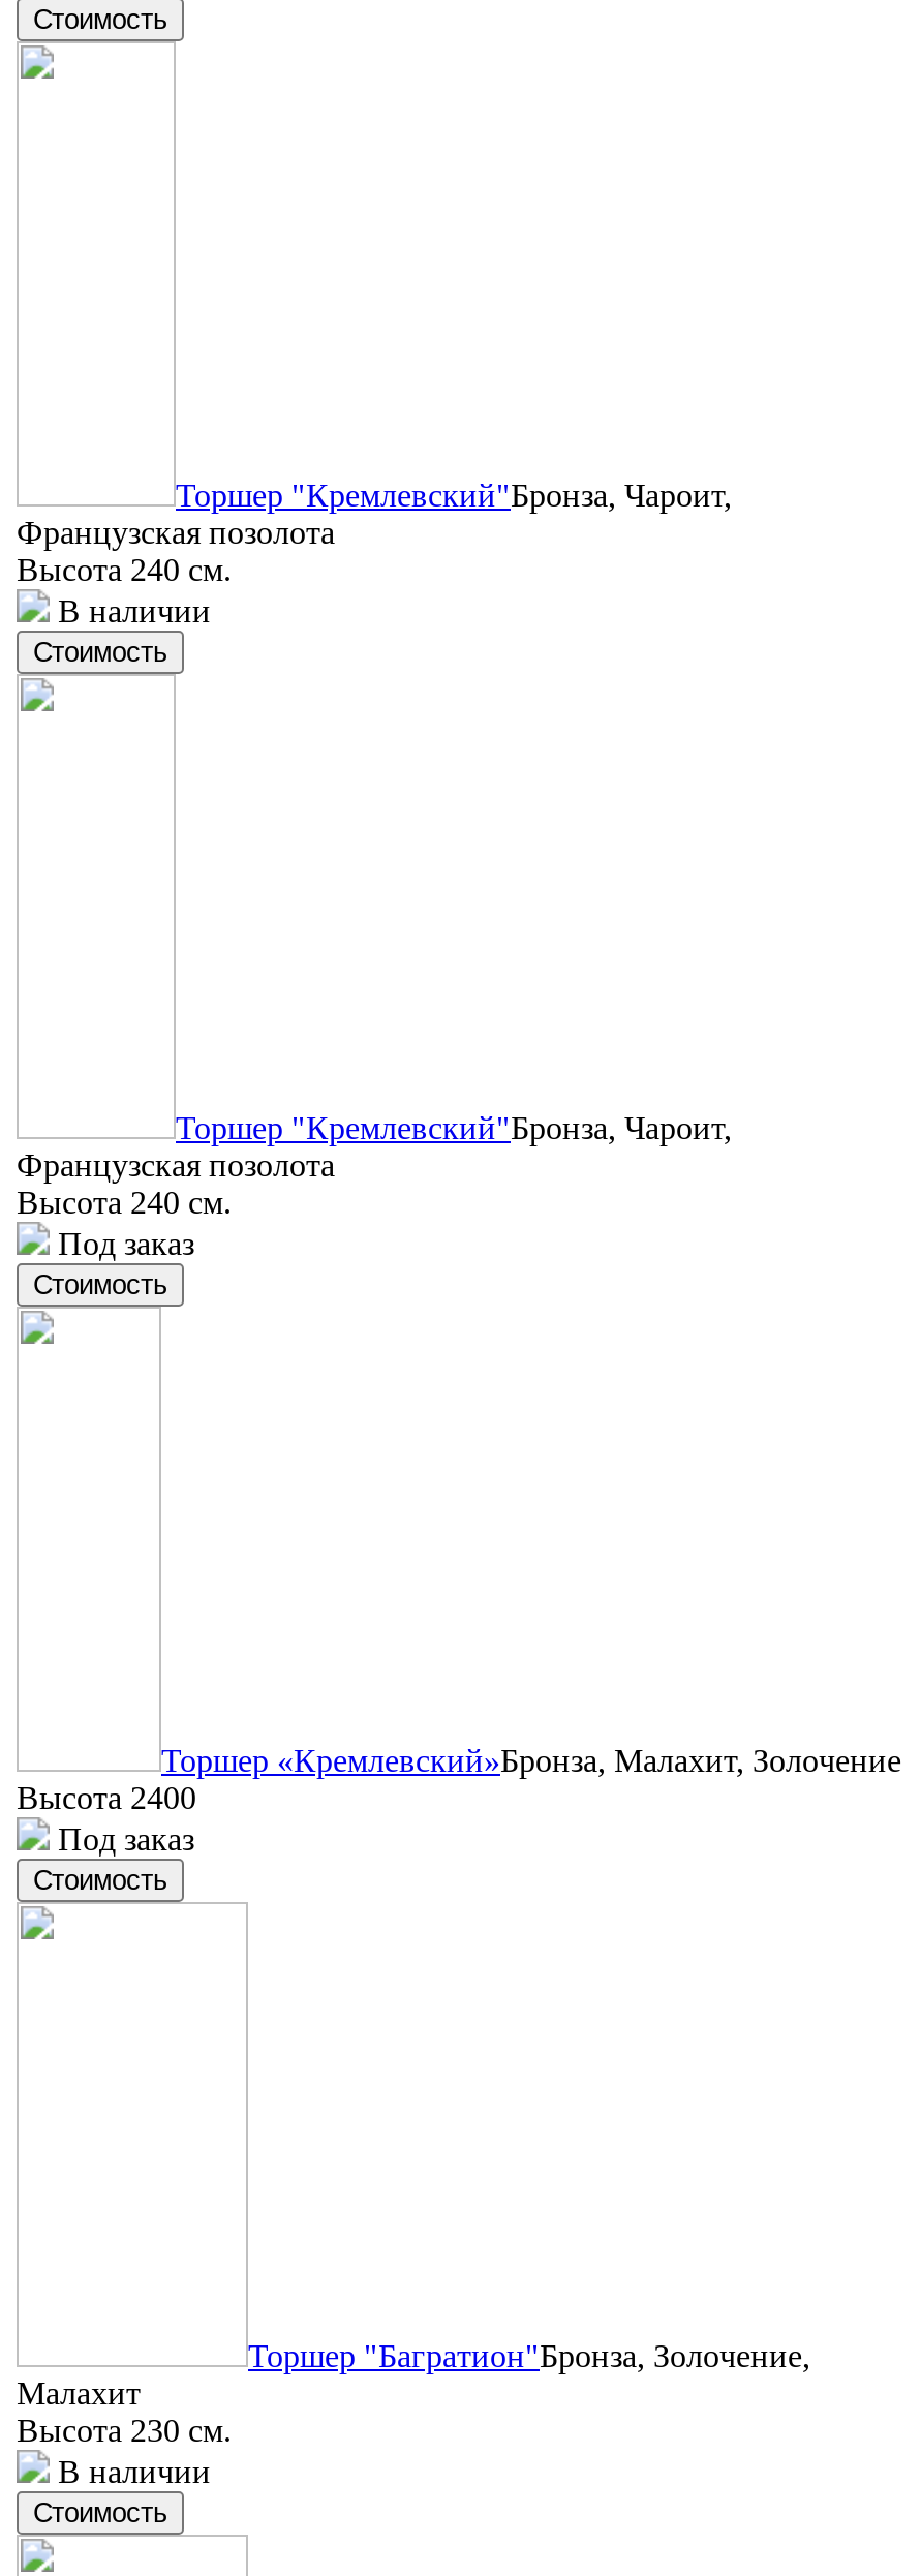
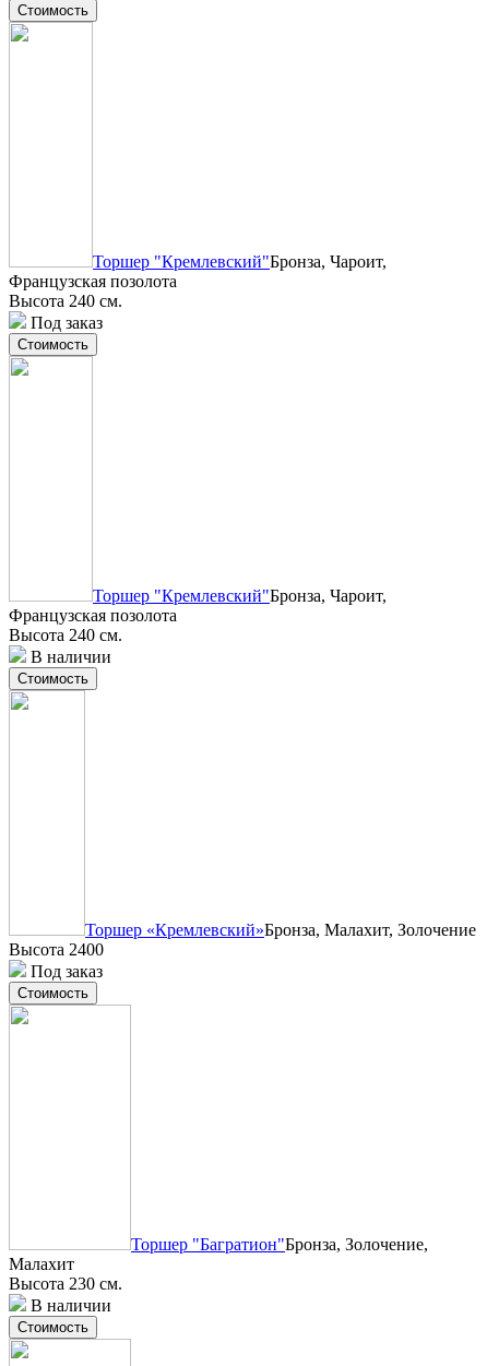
- В наличии
+ Под заказ

- Под заказ
+ В наличии
